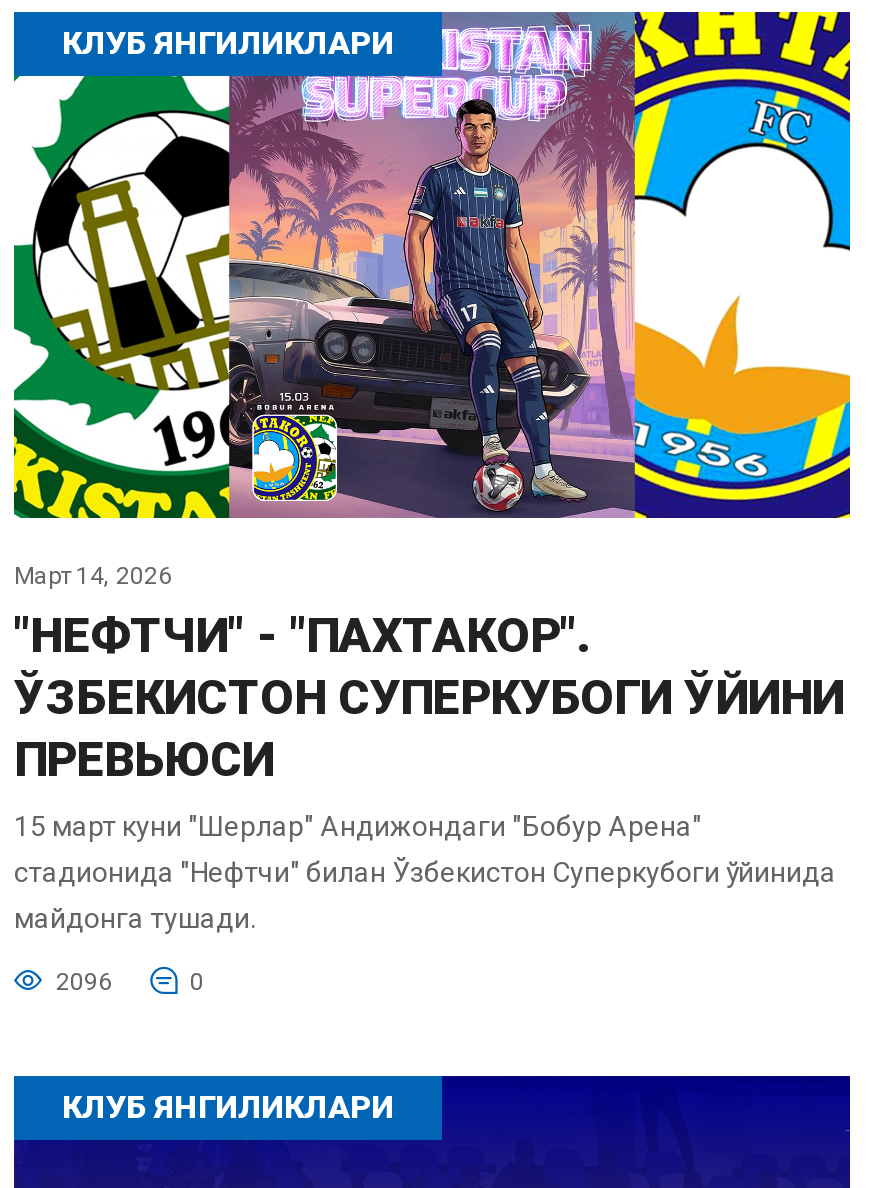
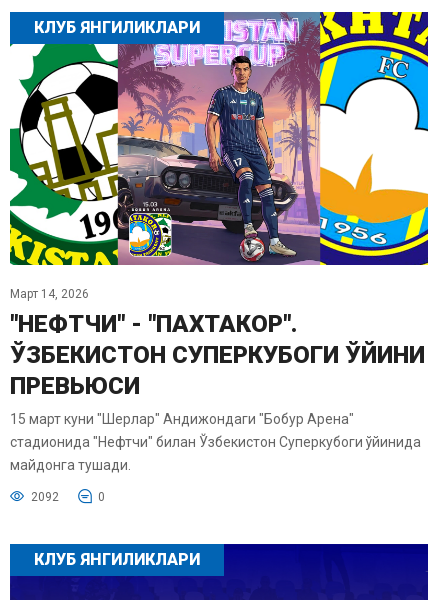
- 2096
+ 2092
